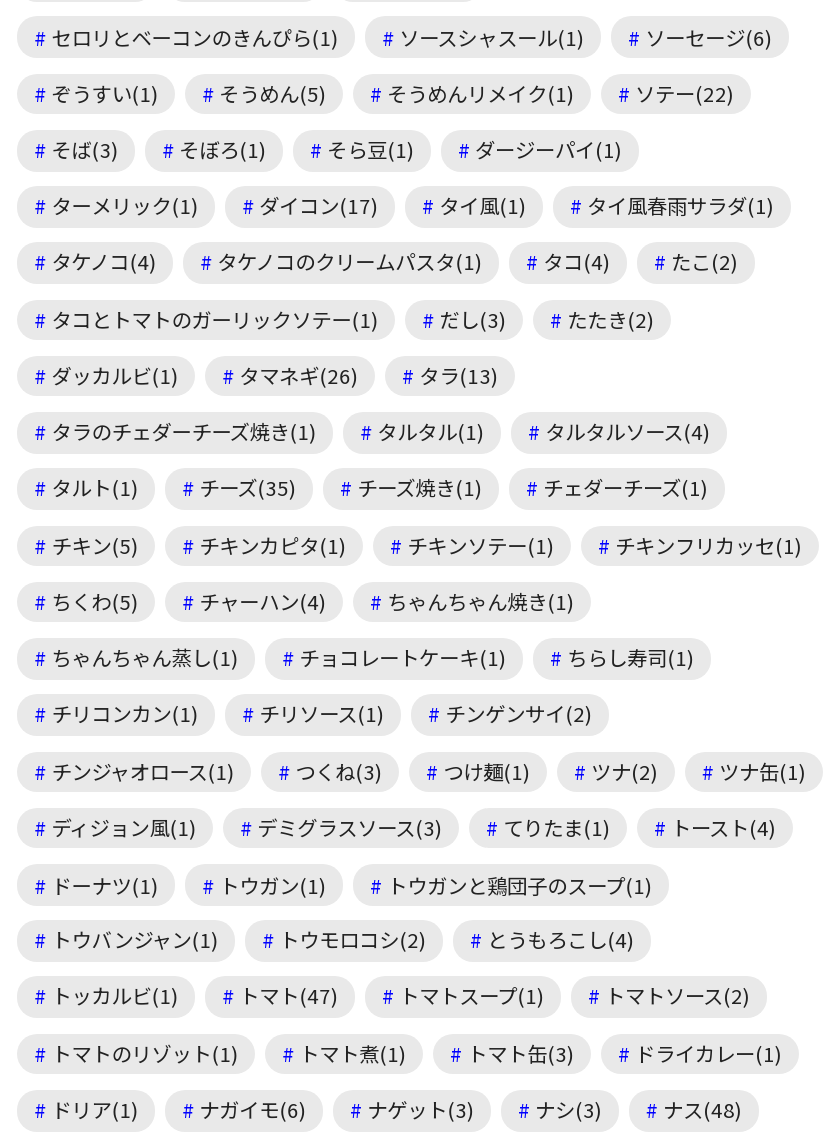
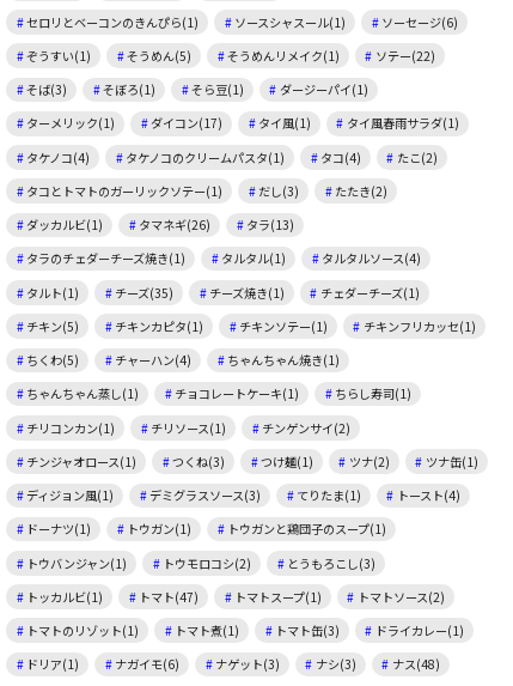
- とうもろこし(4)
+ とうもろこし(3)
